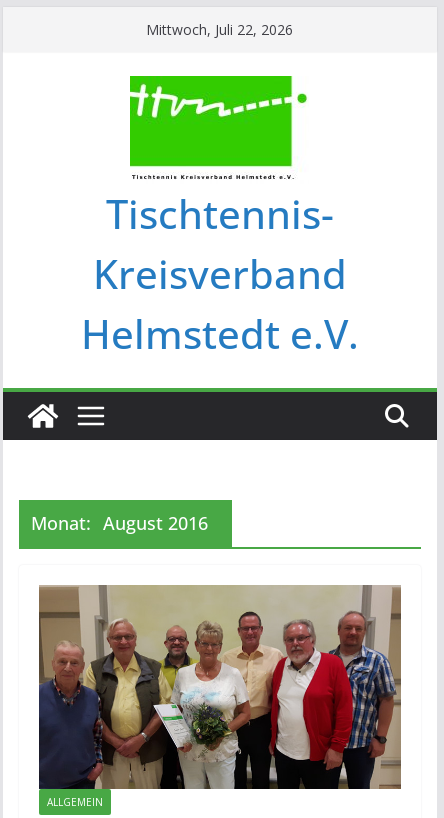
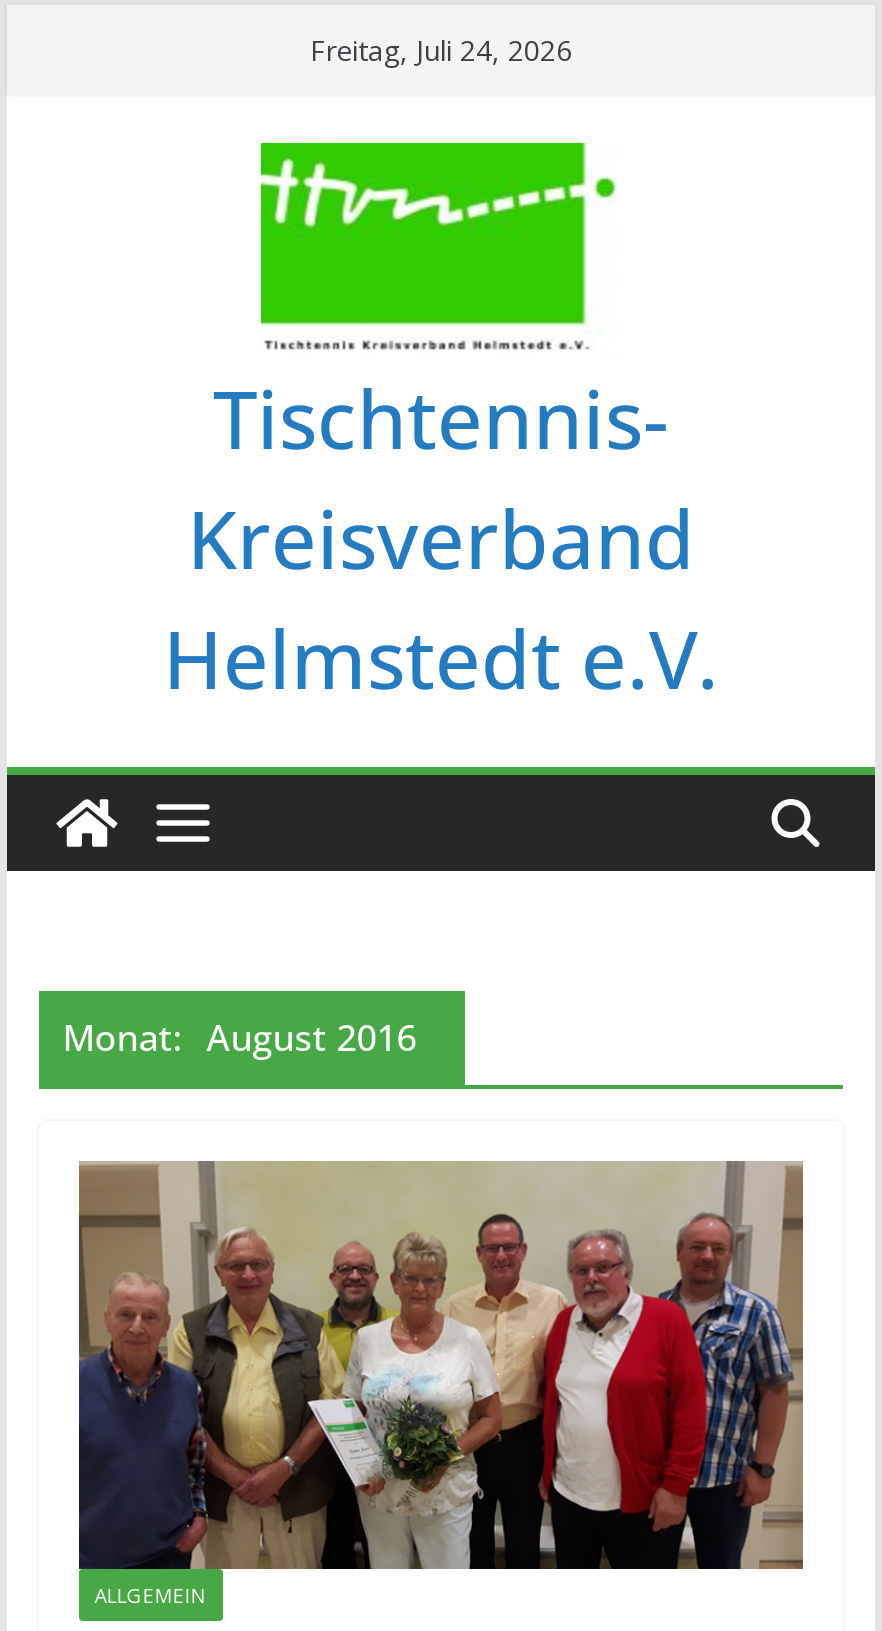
- Mittwoch, Juli 22, 2026
+ Freitag, Juli 24, 2026
